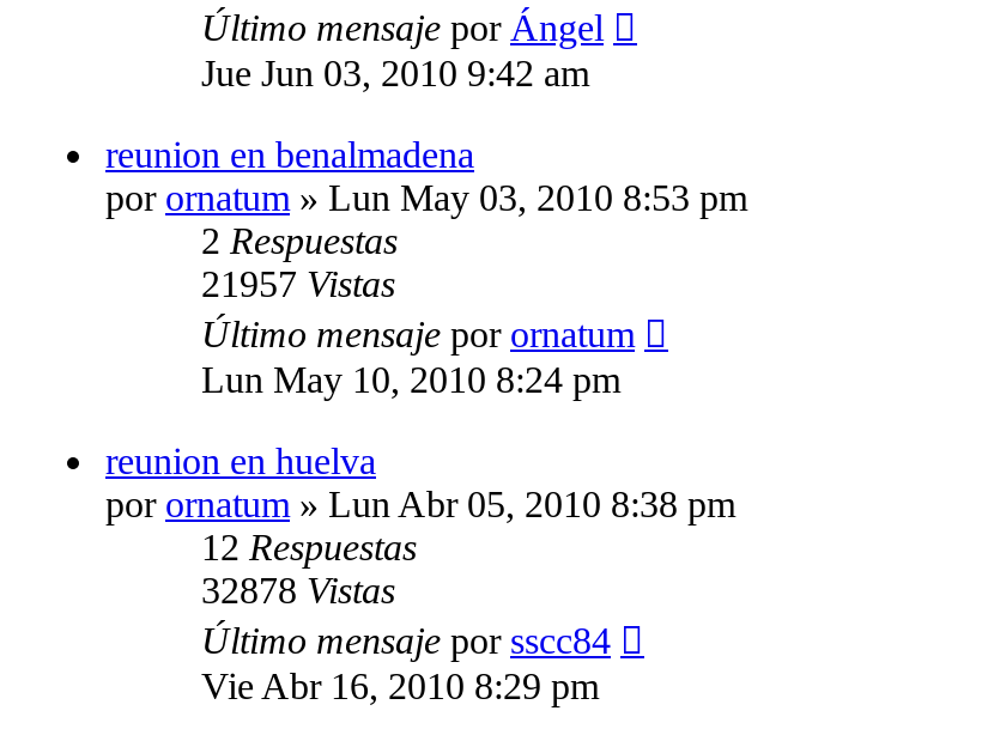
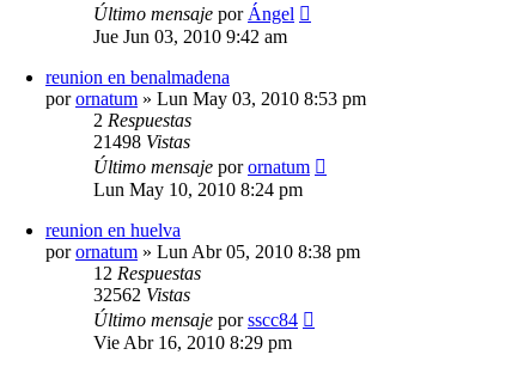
- 21957 Vistas
+ 21498 Vistas

- 32878Vistas
+ 32562Vistas
